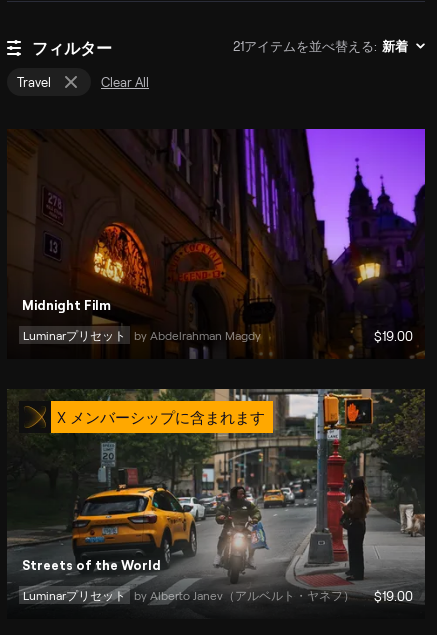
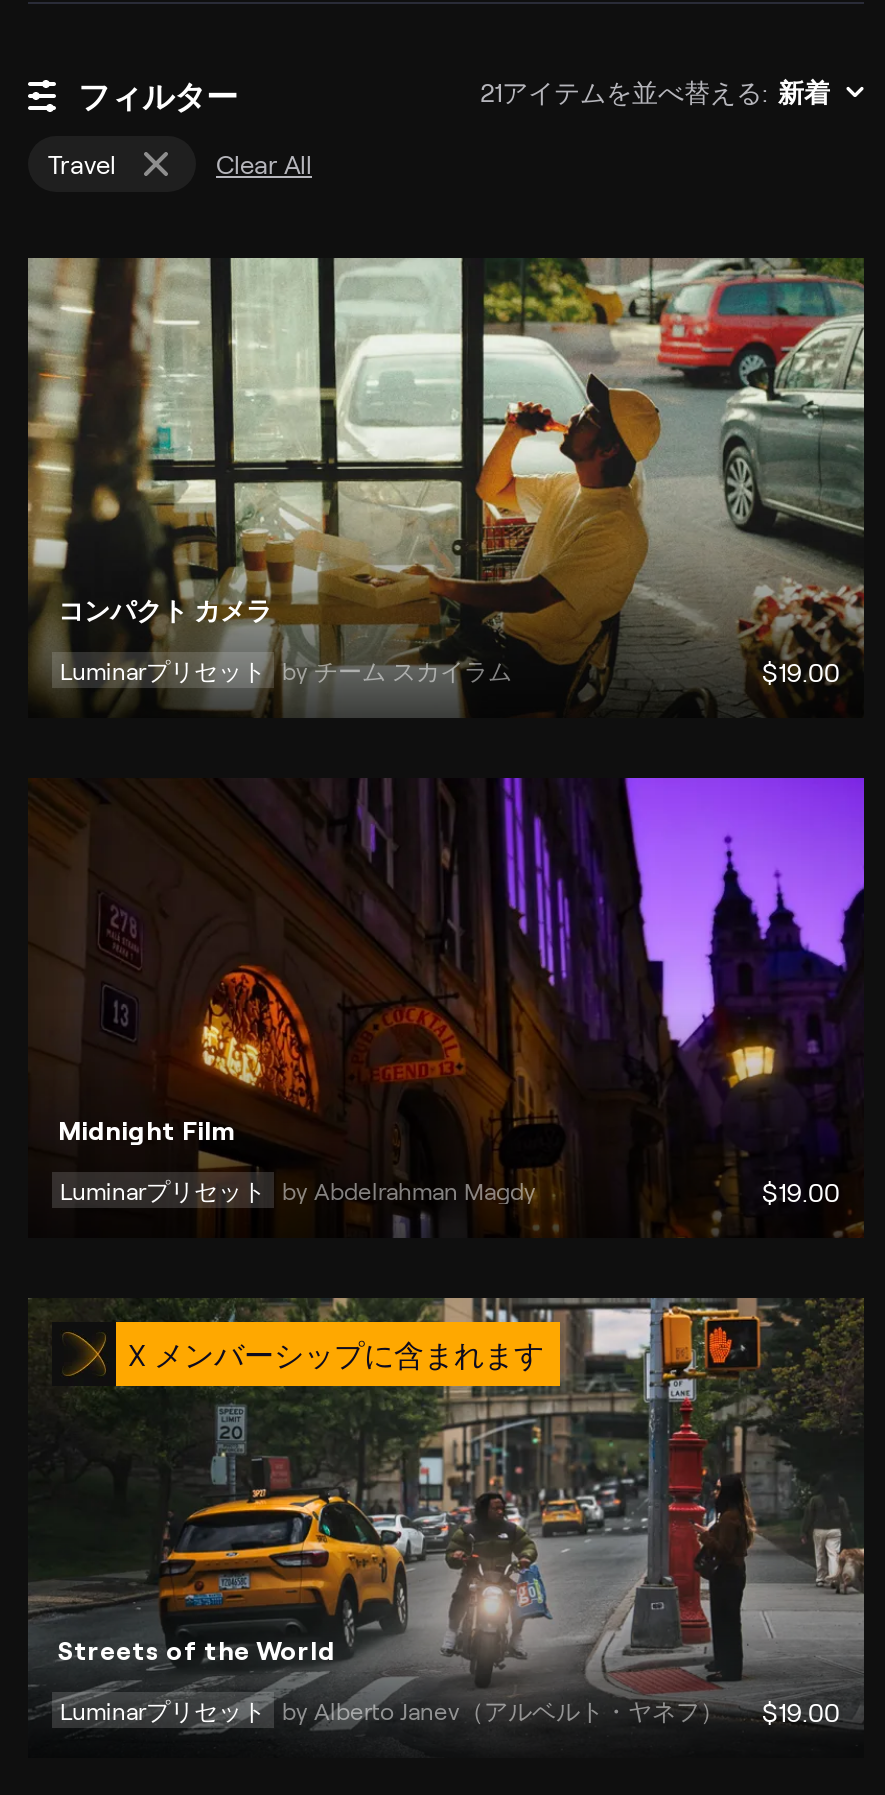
+ [image]
+ コンパクト カメラ
+ Luminarプリセット byチーム スカイラム
+ $19.00
